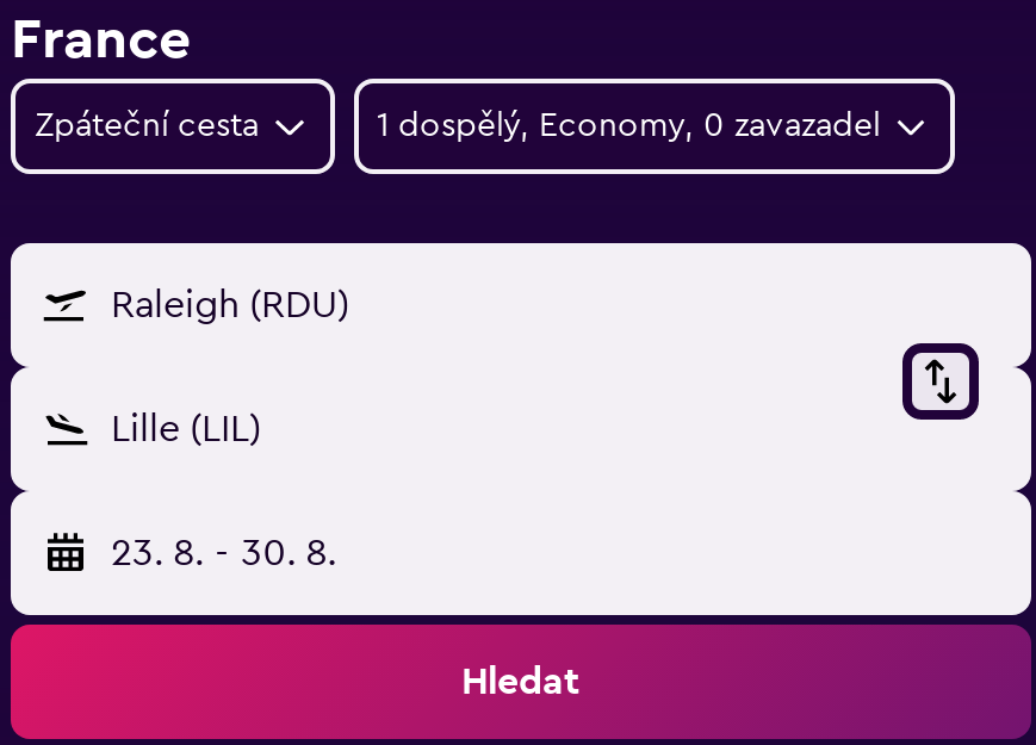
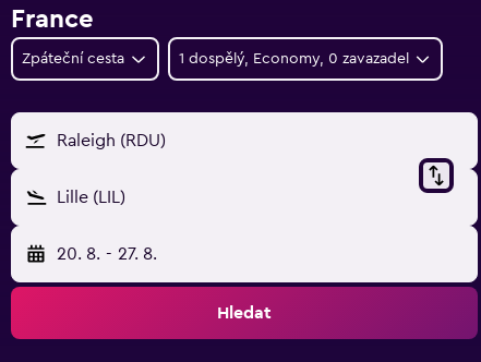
- 23. 8. - 30. 8.
+ 20. 8. - 27. 8.
